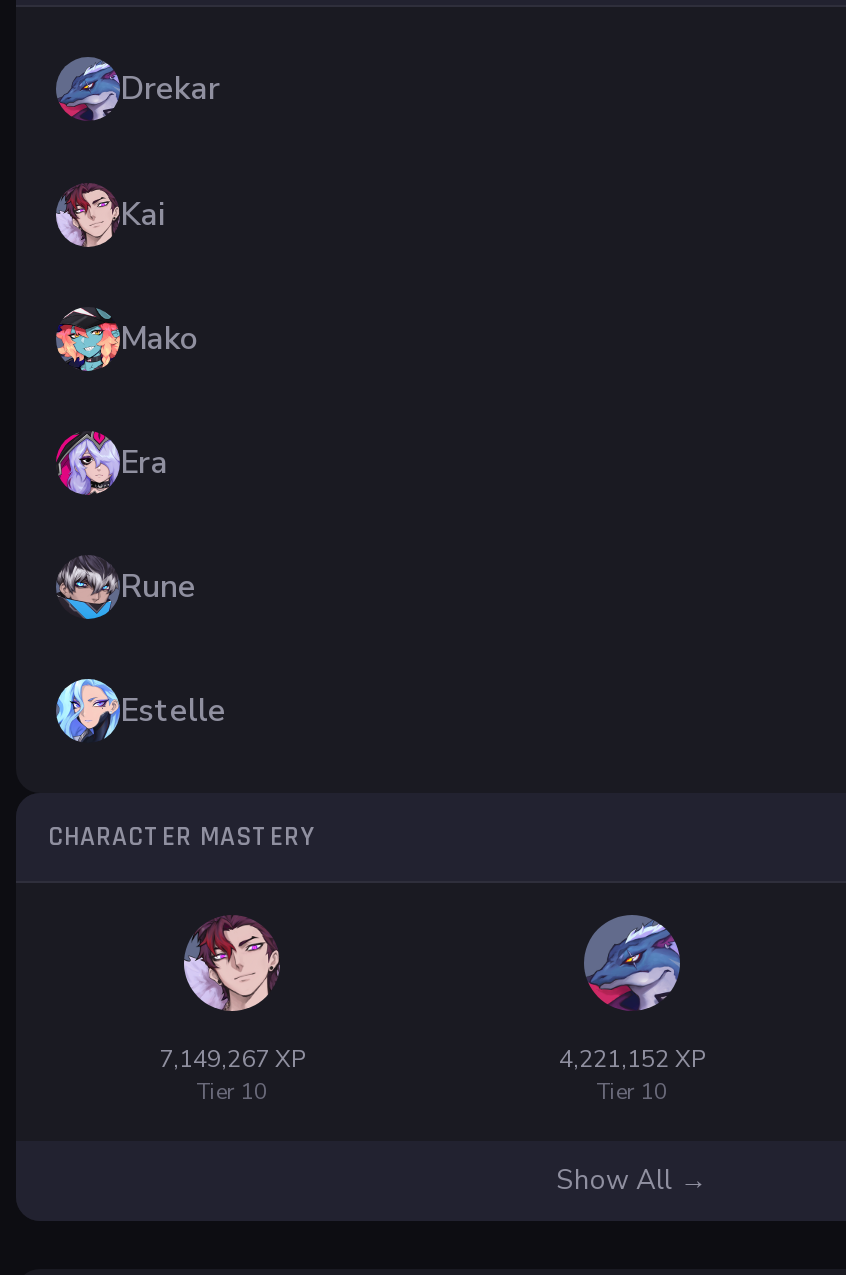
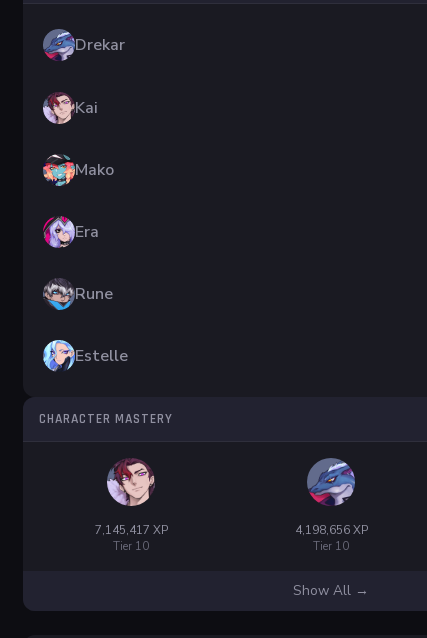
- 7,149,267 XP
+ 7,145,417 XP

- 4,221,152 XP
+ 4,198,656 XP
